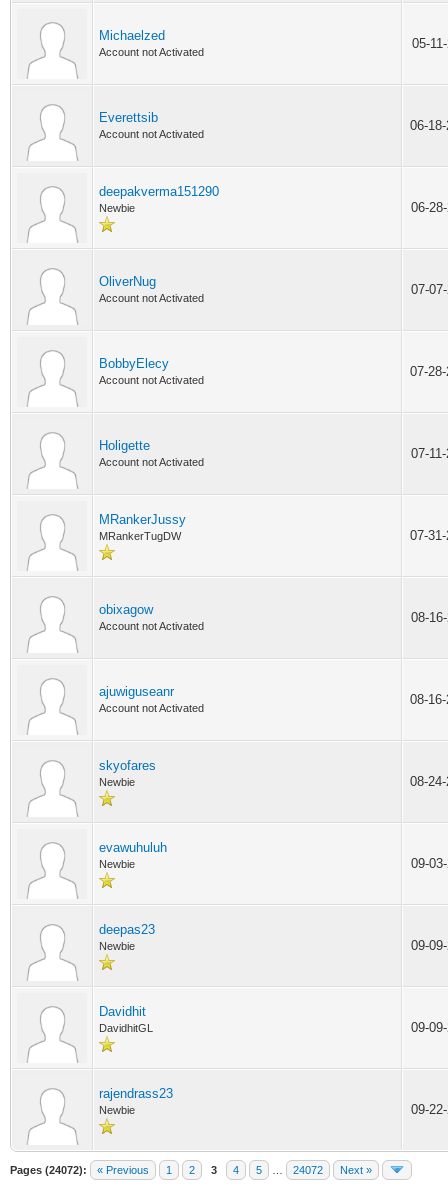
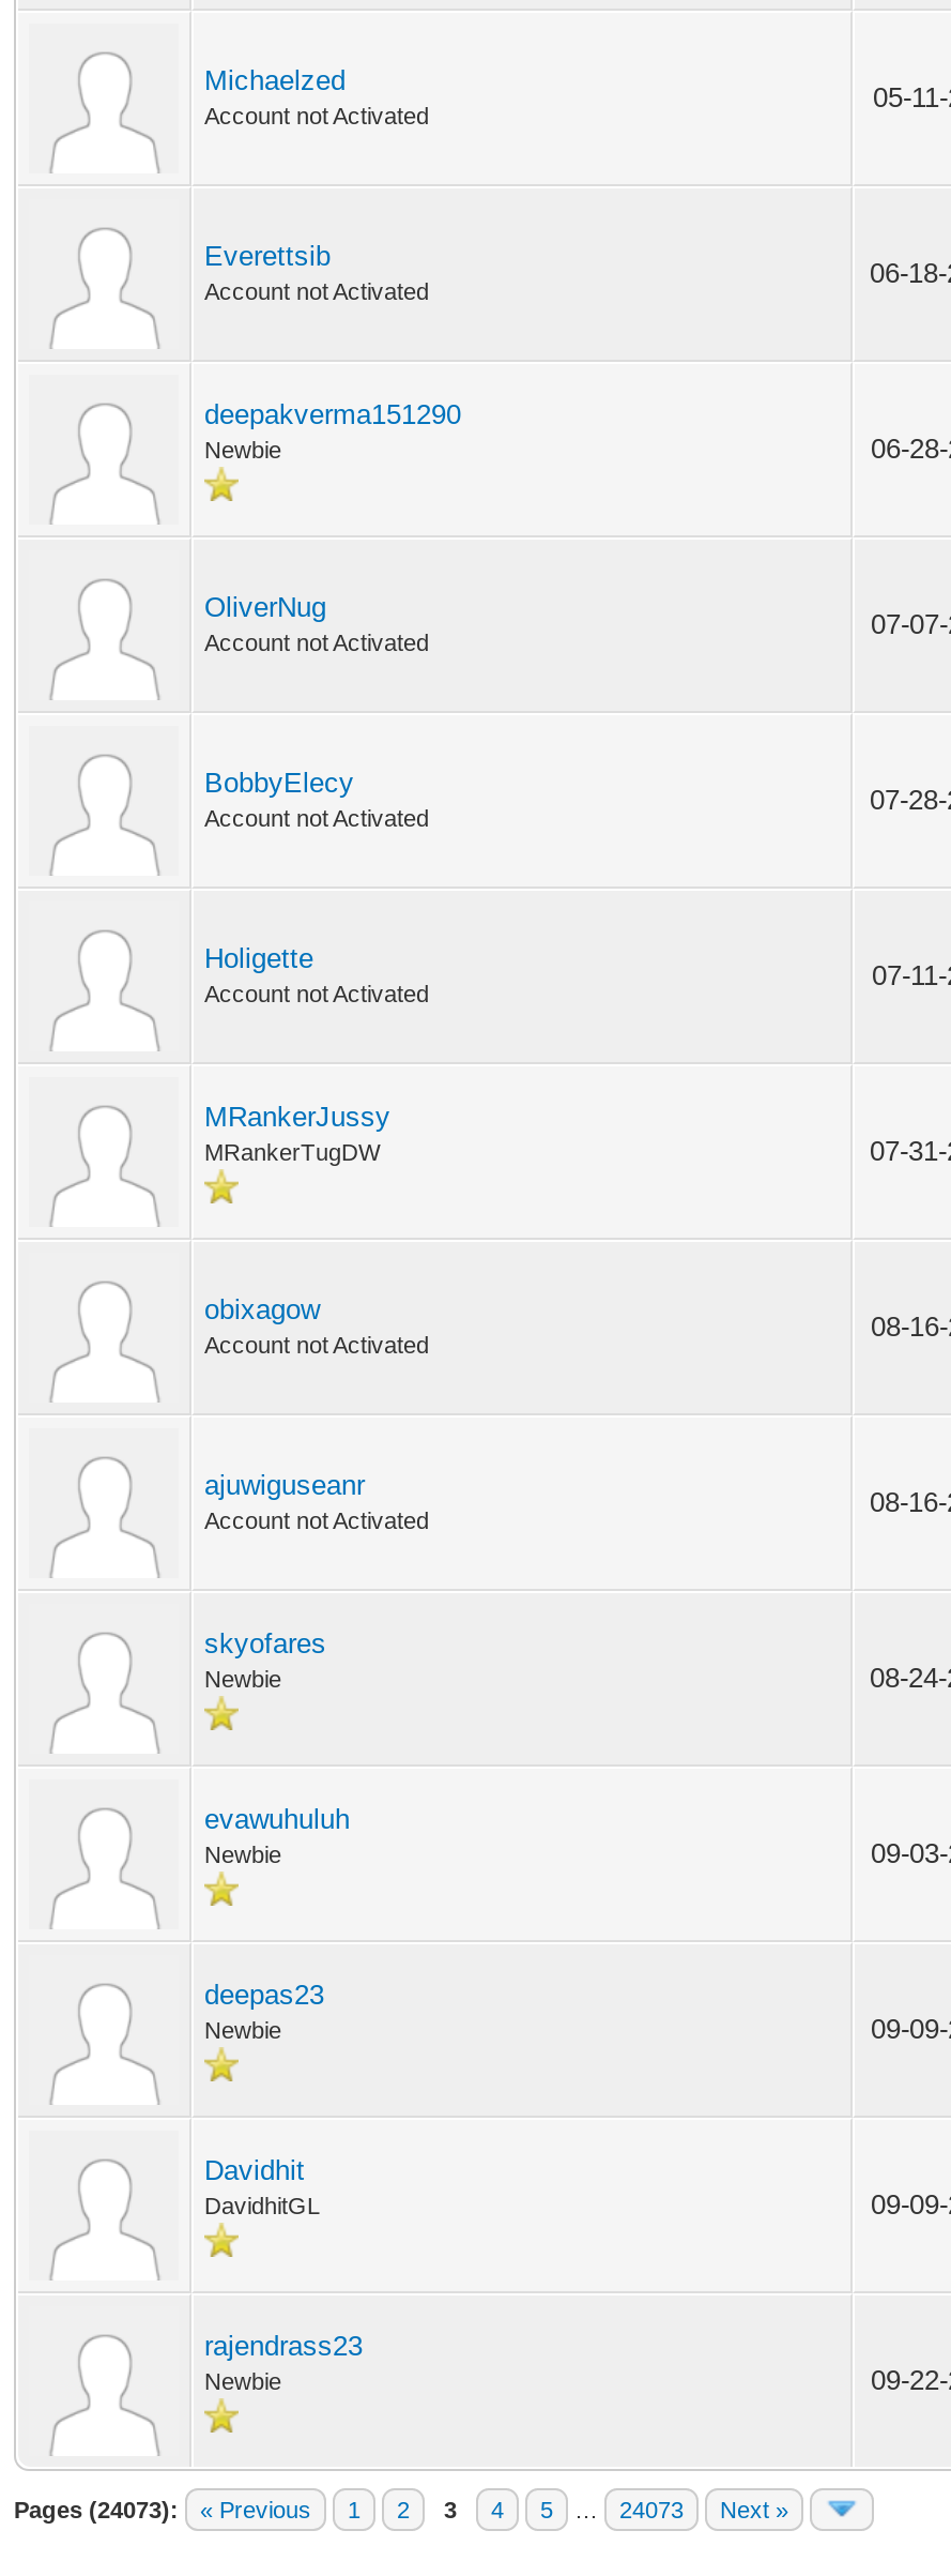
- Pages (24072):
+ Pages (24073):

- … 24072
+ … 24073
